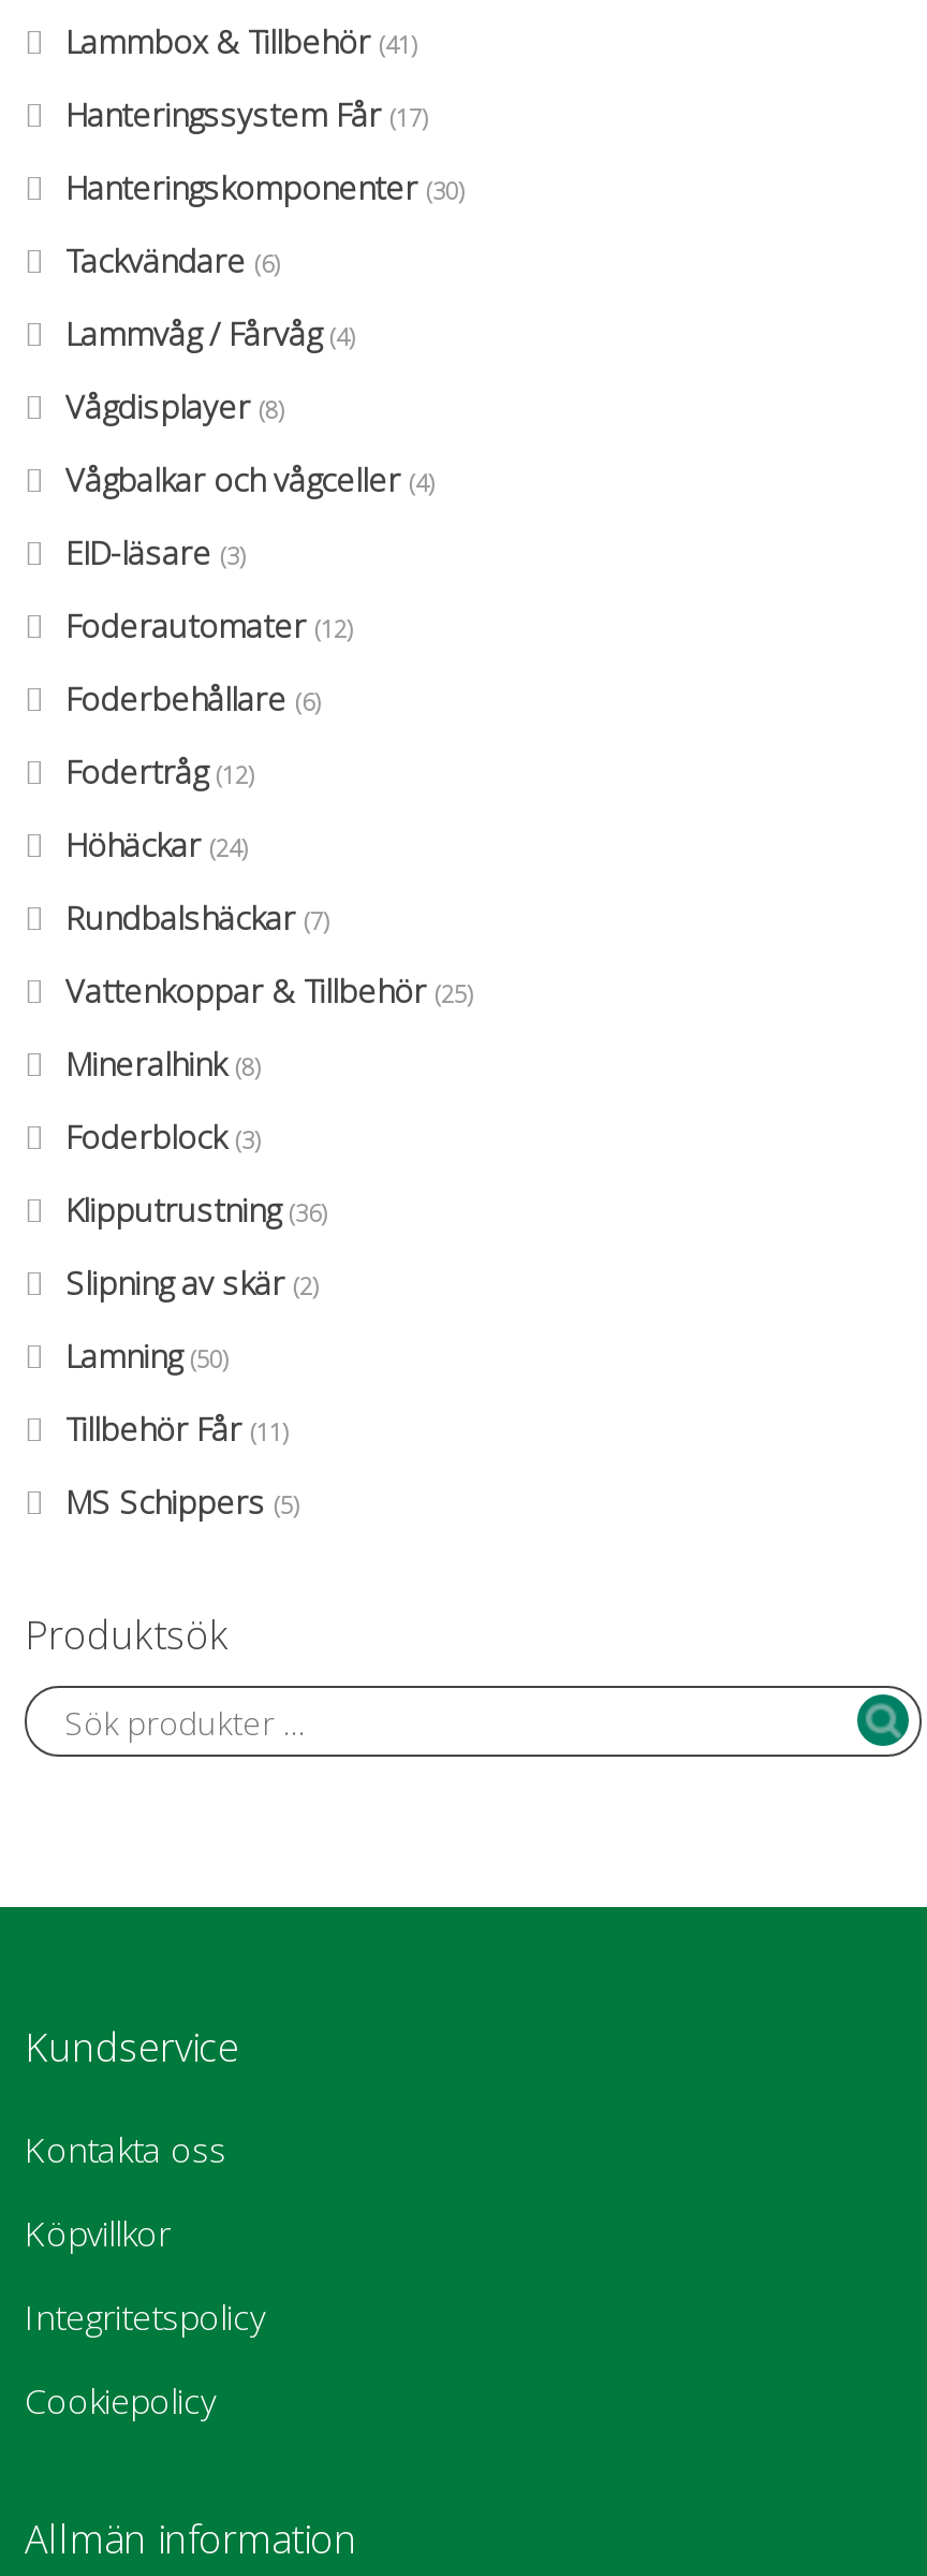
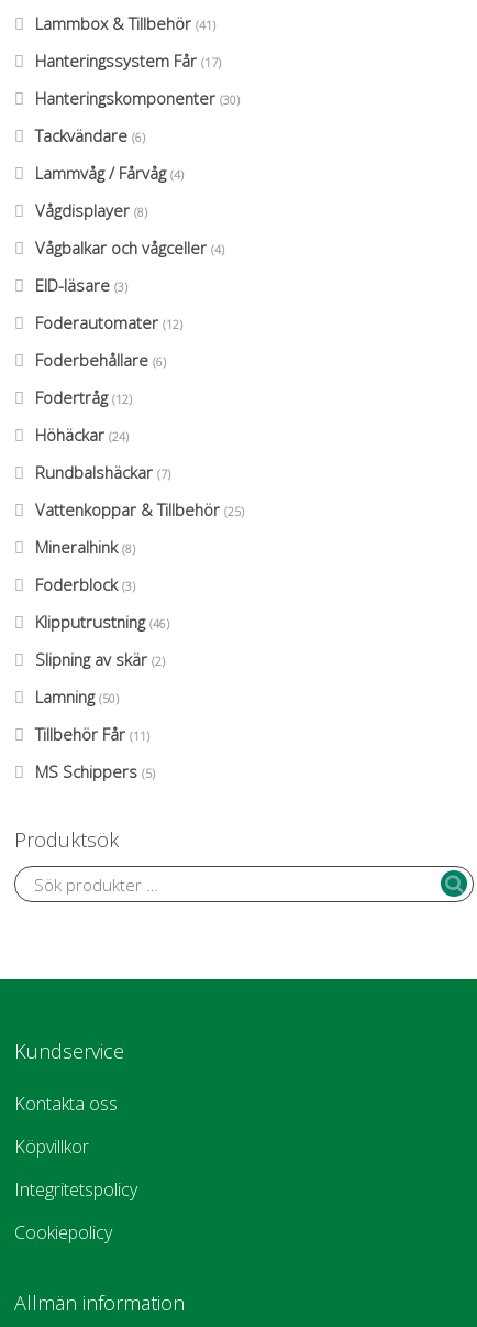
- Klipputrustning (36)
+ Klipputrustning (46)
